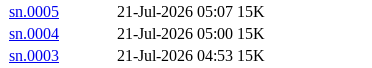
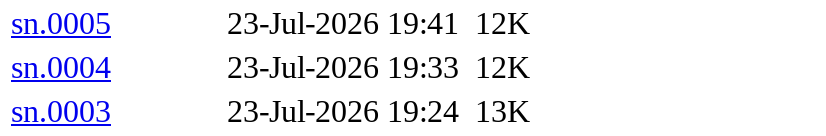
- 21-Jul-2026 05:07 15K
+ 23-Jul-2026 19:41 12K

- 21-Jul-2026 05:00 15K
+ 23-Jul-2026 19:33 12K

- 21-Jul-2026 04:53 15K
+ 23-Jul-2026 19:24 13K
